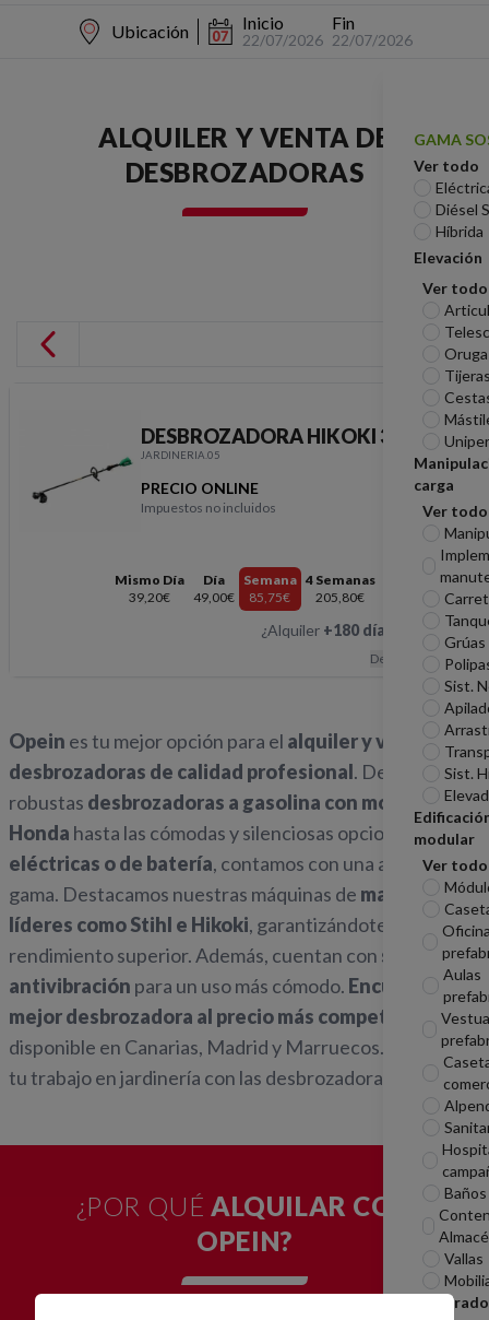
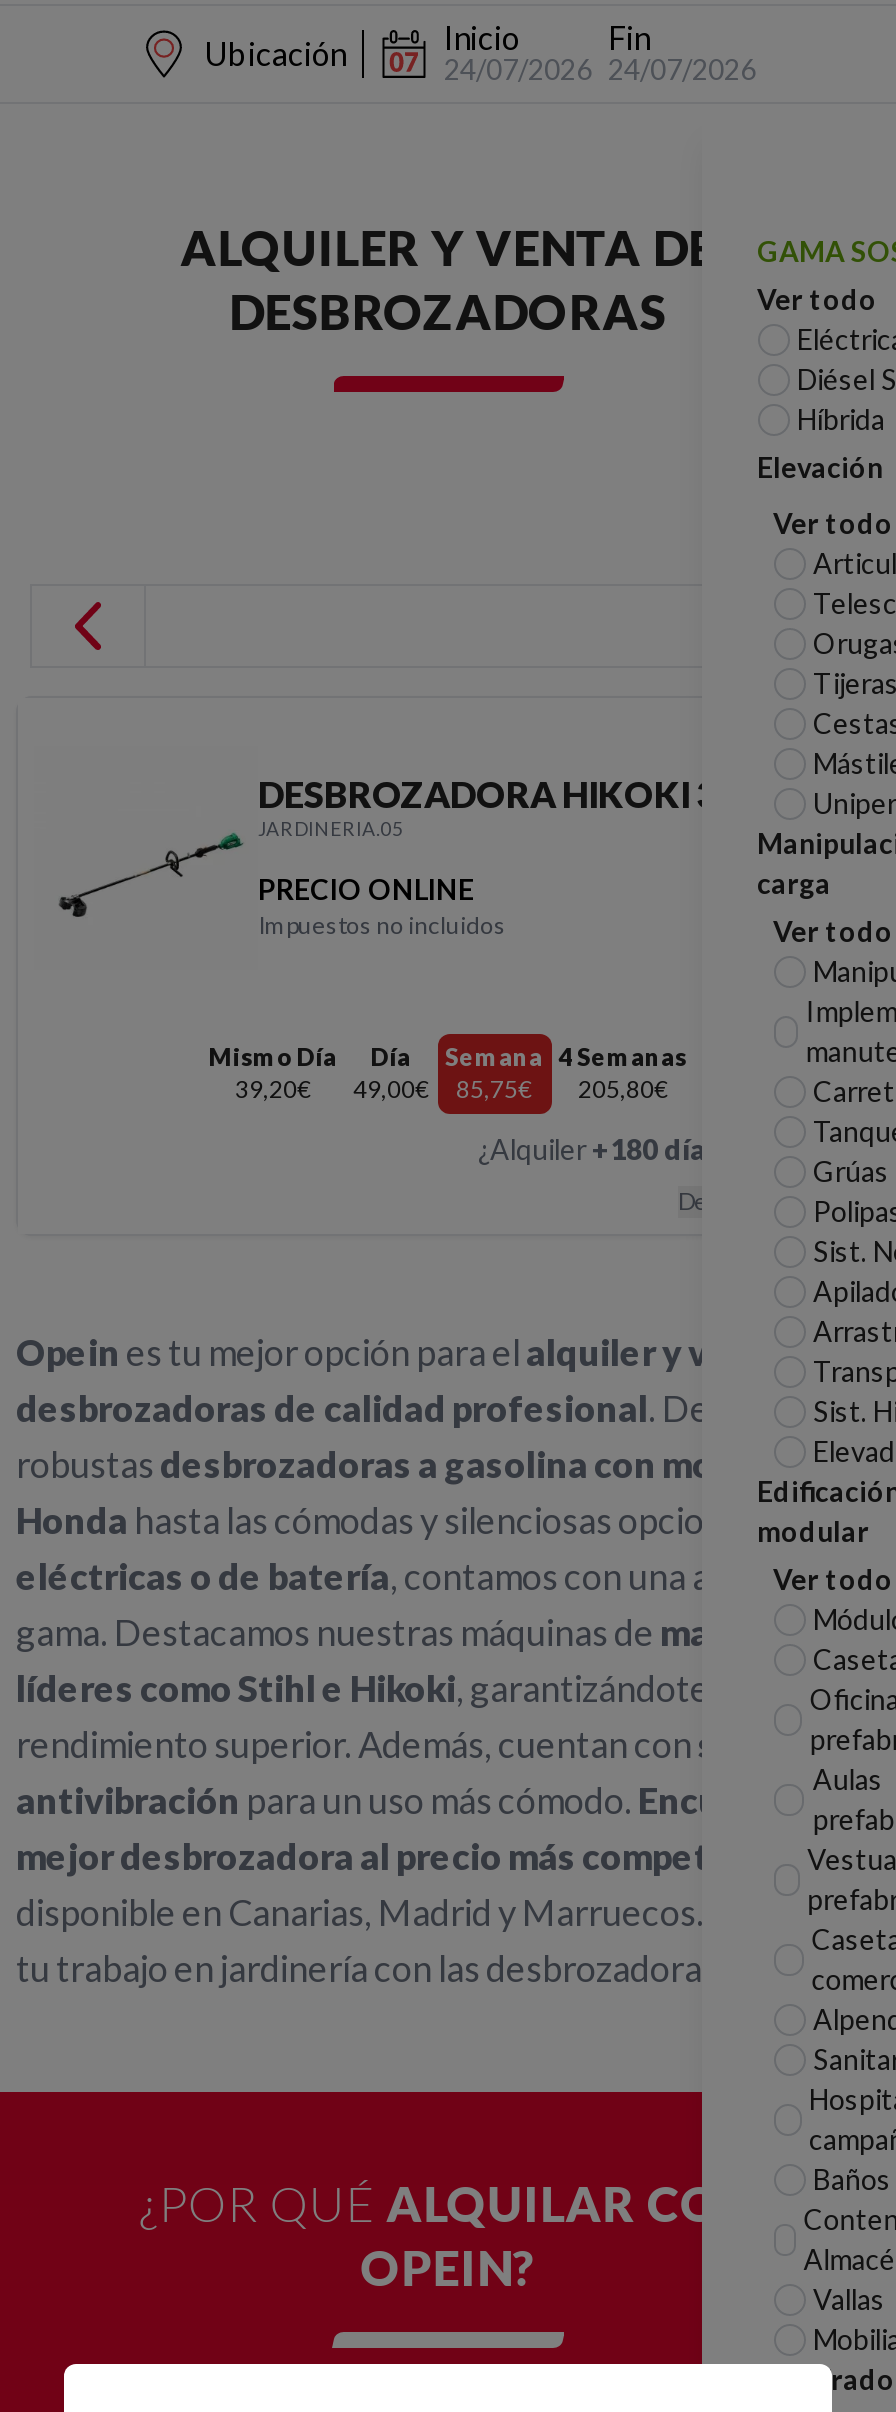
- 22/07/2026
+ 24/07/2026

- 22/07/2026
+ 24/07/2026
